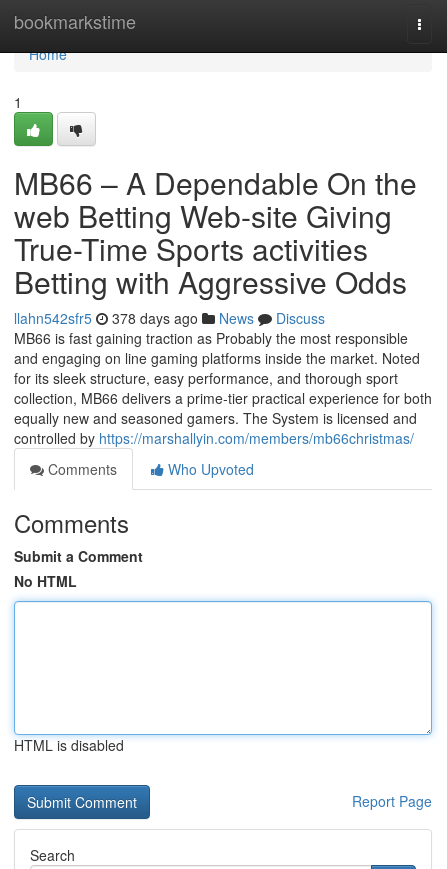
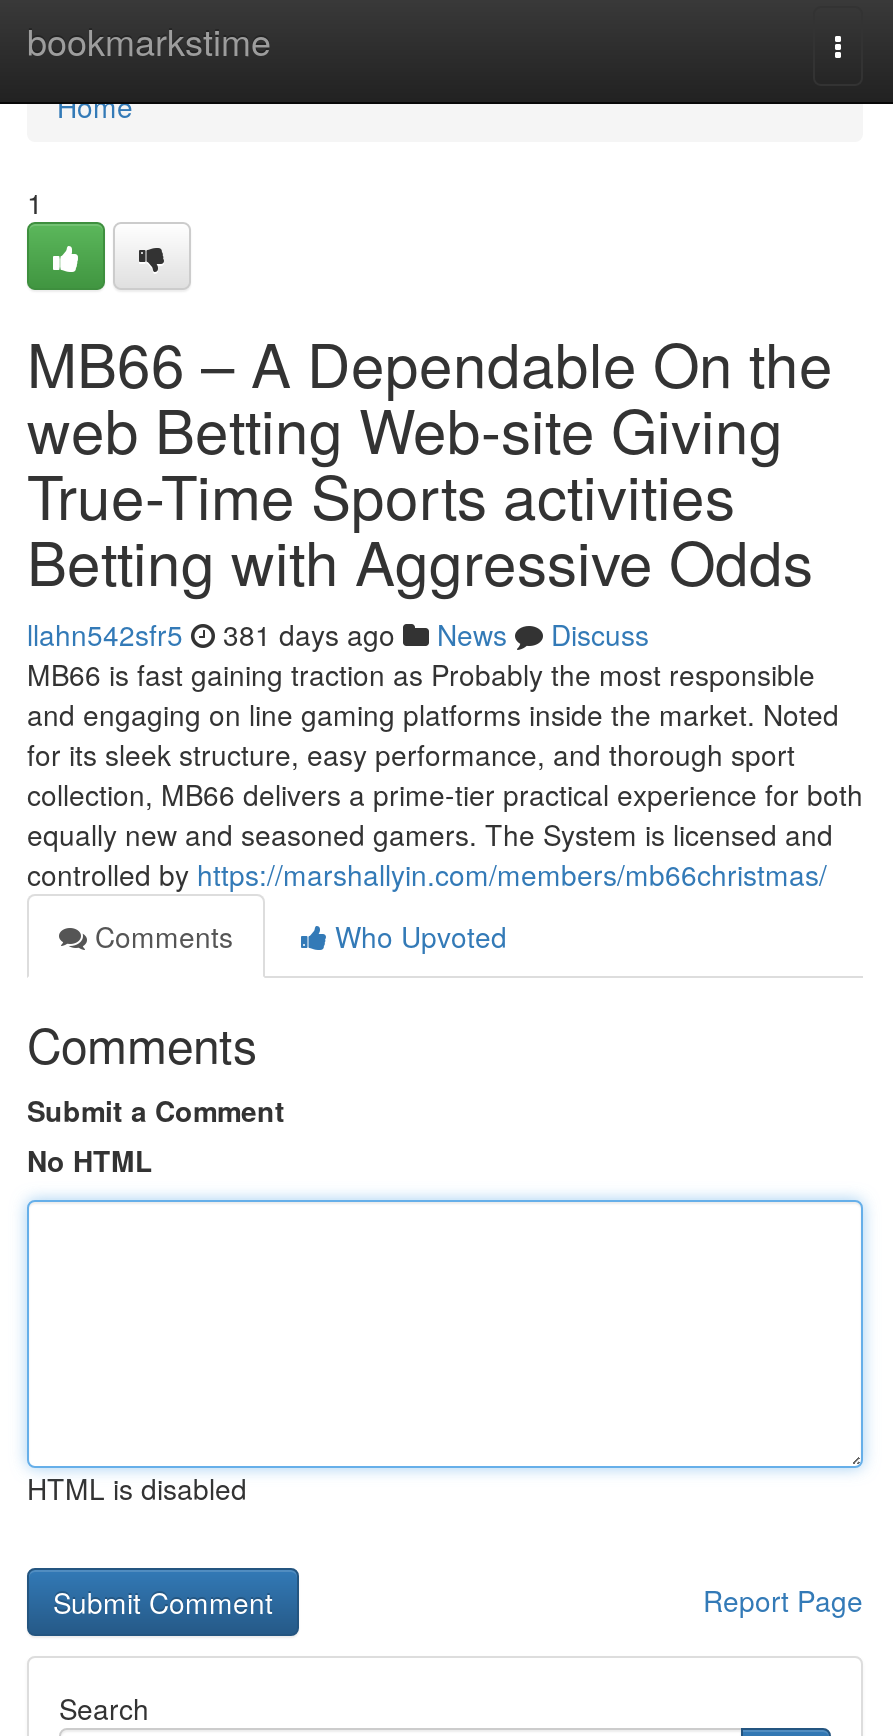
- llahn542sfr5 378 days ago News Discuss
+ llahn542sfr5 381 days ago News Discuss
